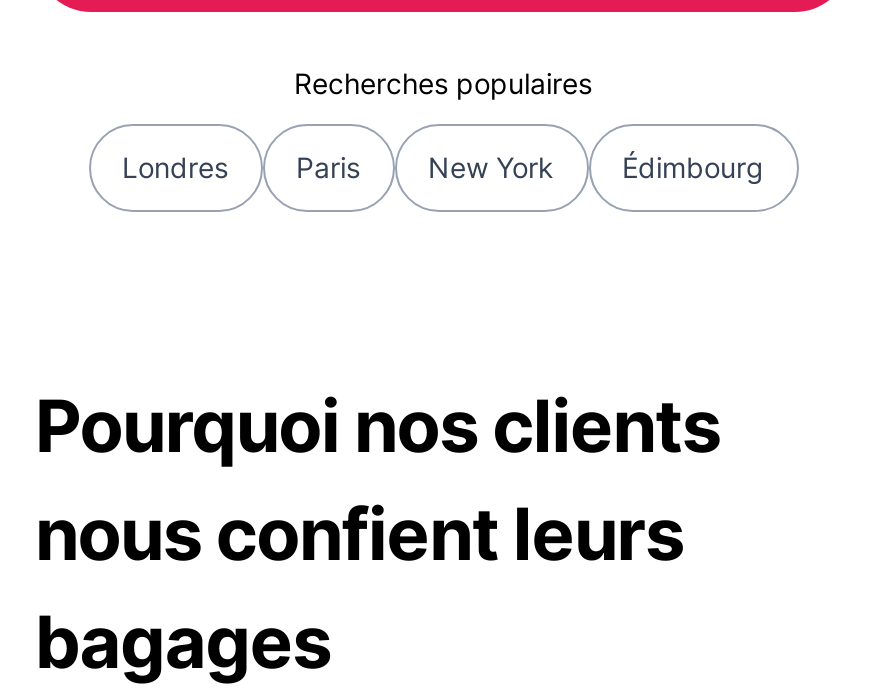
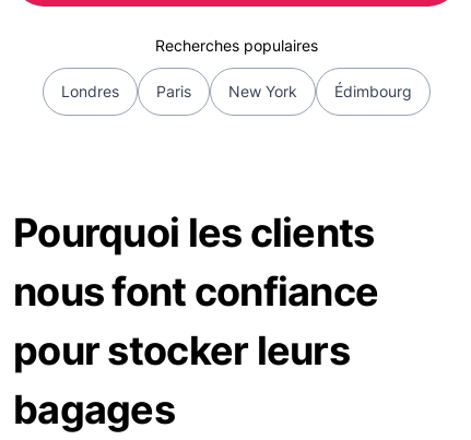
- Pourquoi nos clients
- nous confient leurs
+ Pourquoi les clients
+ nous font confiance
+ pour stocker leurs
